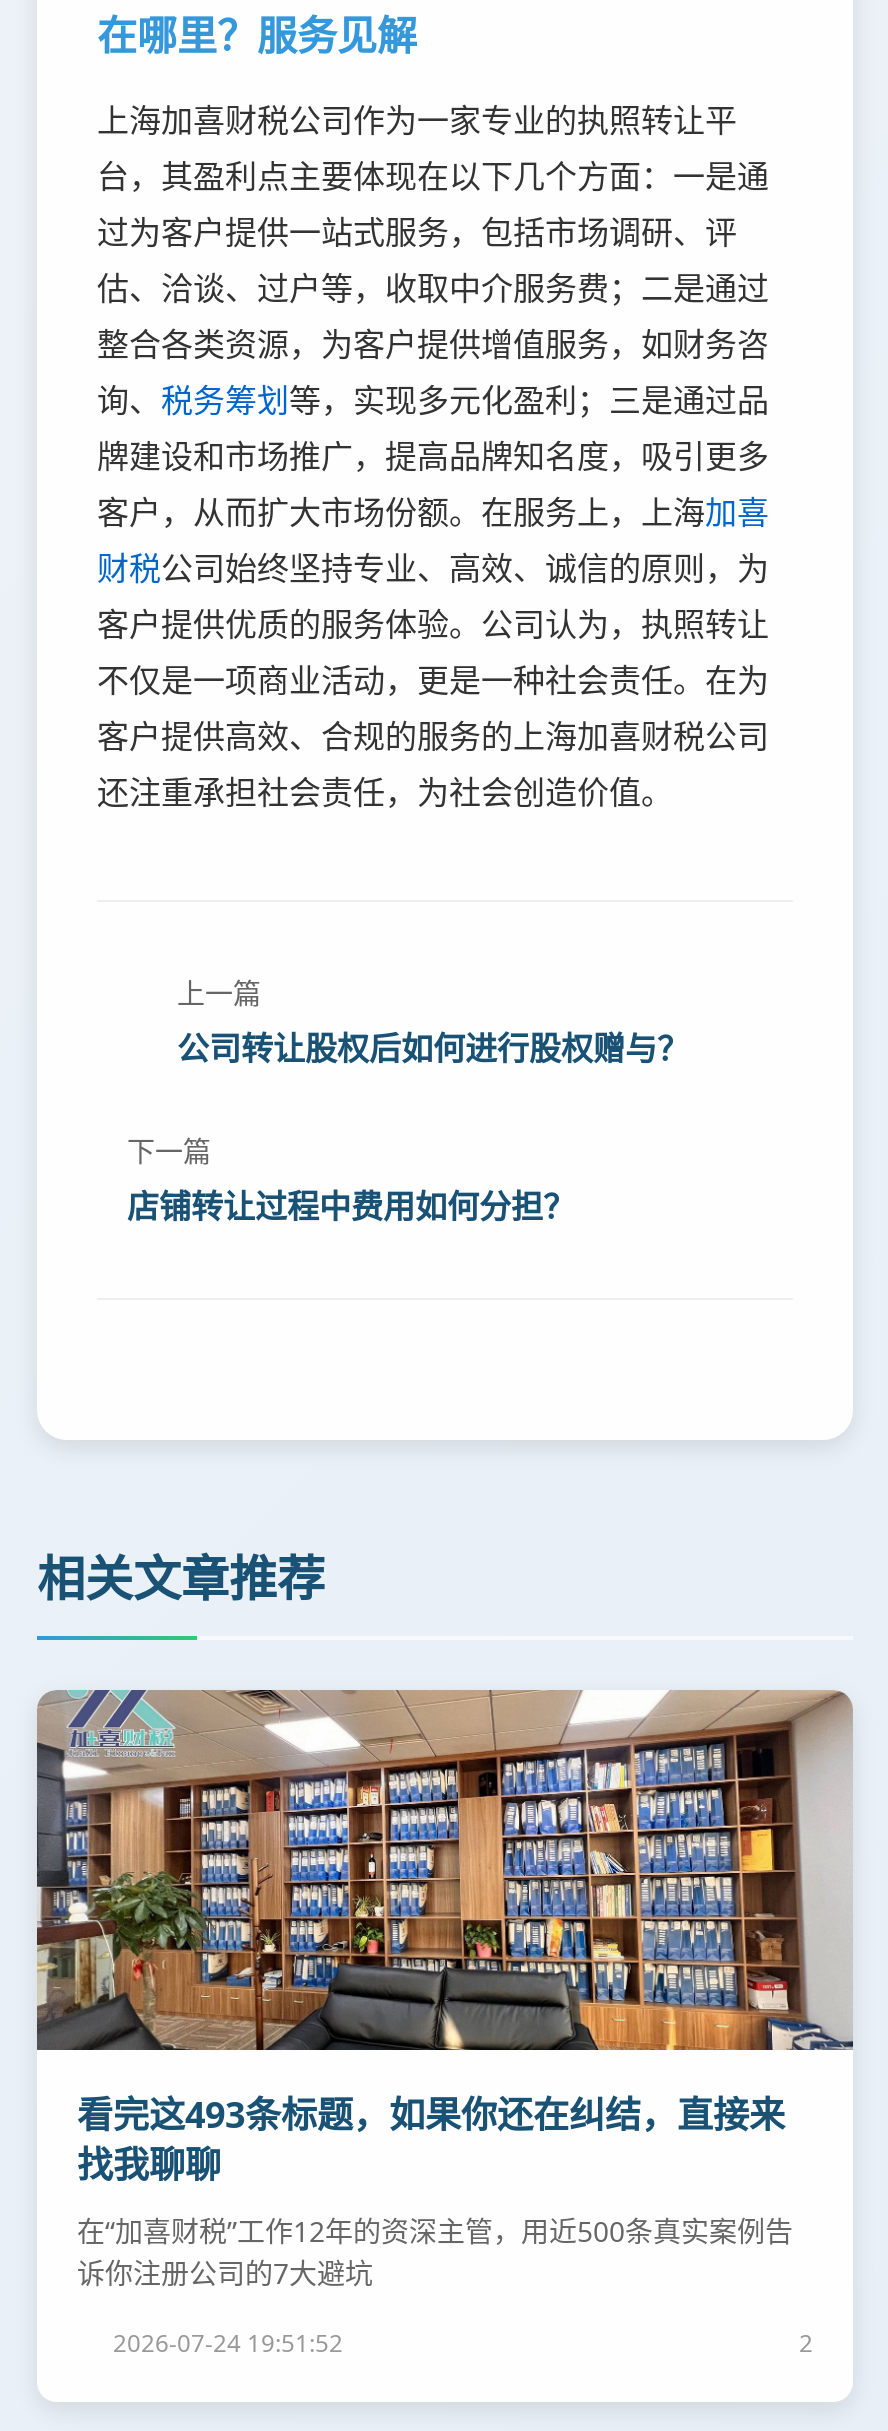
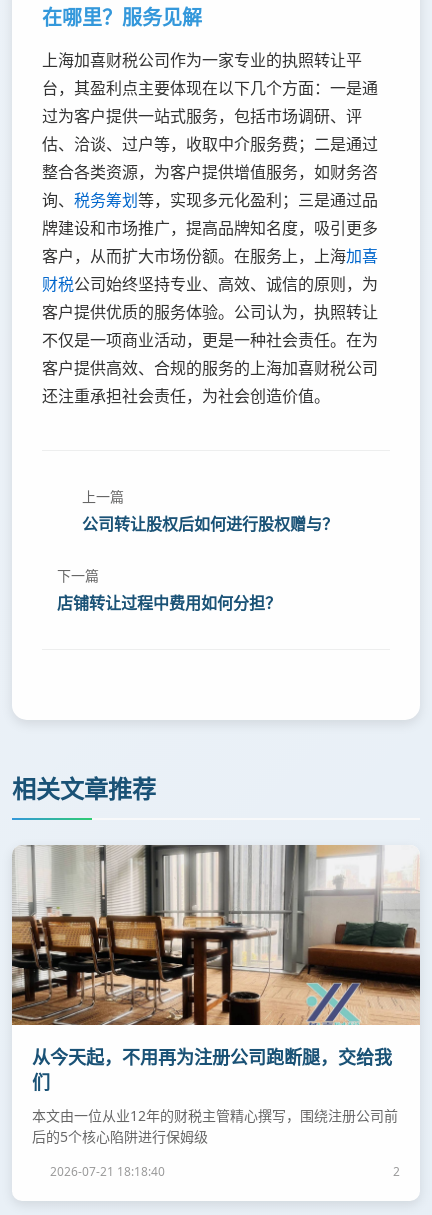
- [image]
- 看完这493条标题，如果你还在纠结，直接来
- 找我聊聊
+ [image]
+ 从今天起，不用再为注册公司跑断腿，交给我
+ 们

- 在“加喜财税”工作12年的资深主管，用近500条真实案例告
- 诉你注册公司的7大避坑
+ 本文由一位从业12年的财税主管精心撰写，围绕注册公司前
+ 后的5个核心陷阱进行保姆级

- 2026-07-24 19:51:52
+ 2026-07-21 18:18:40
